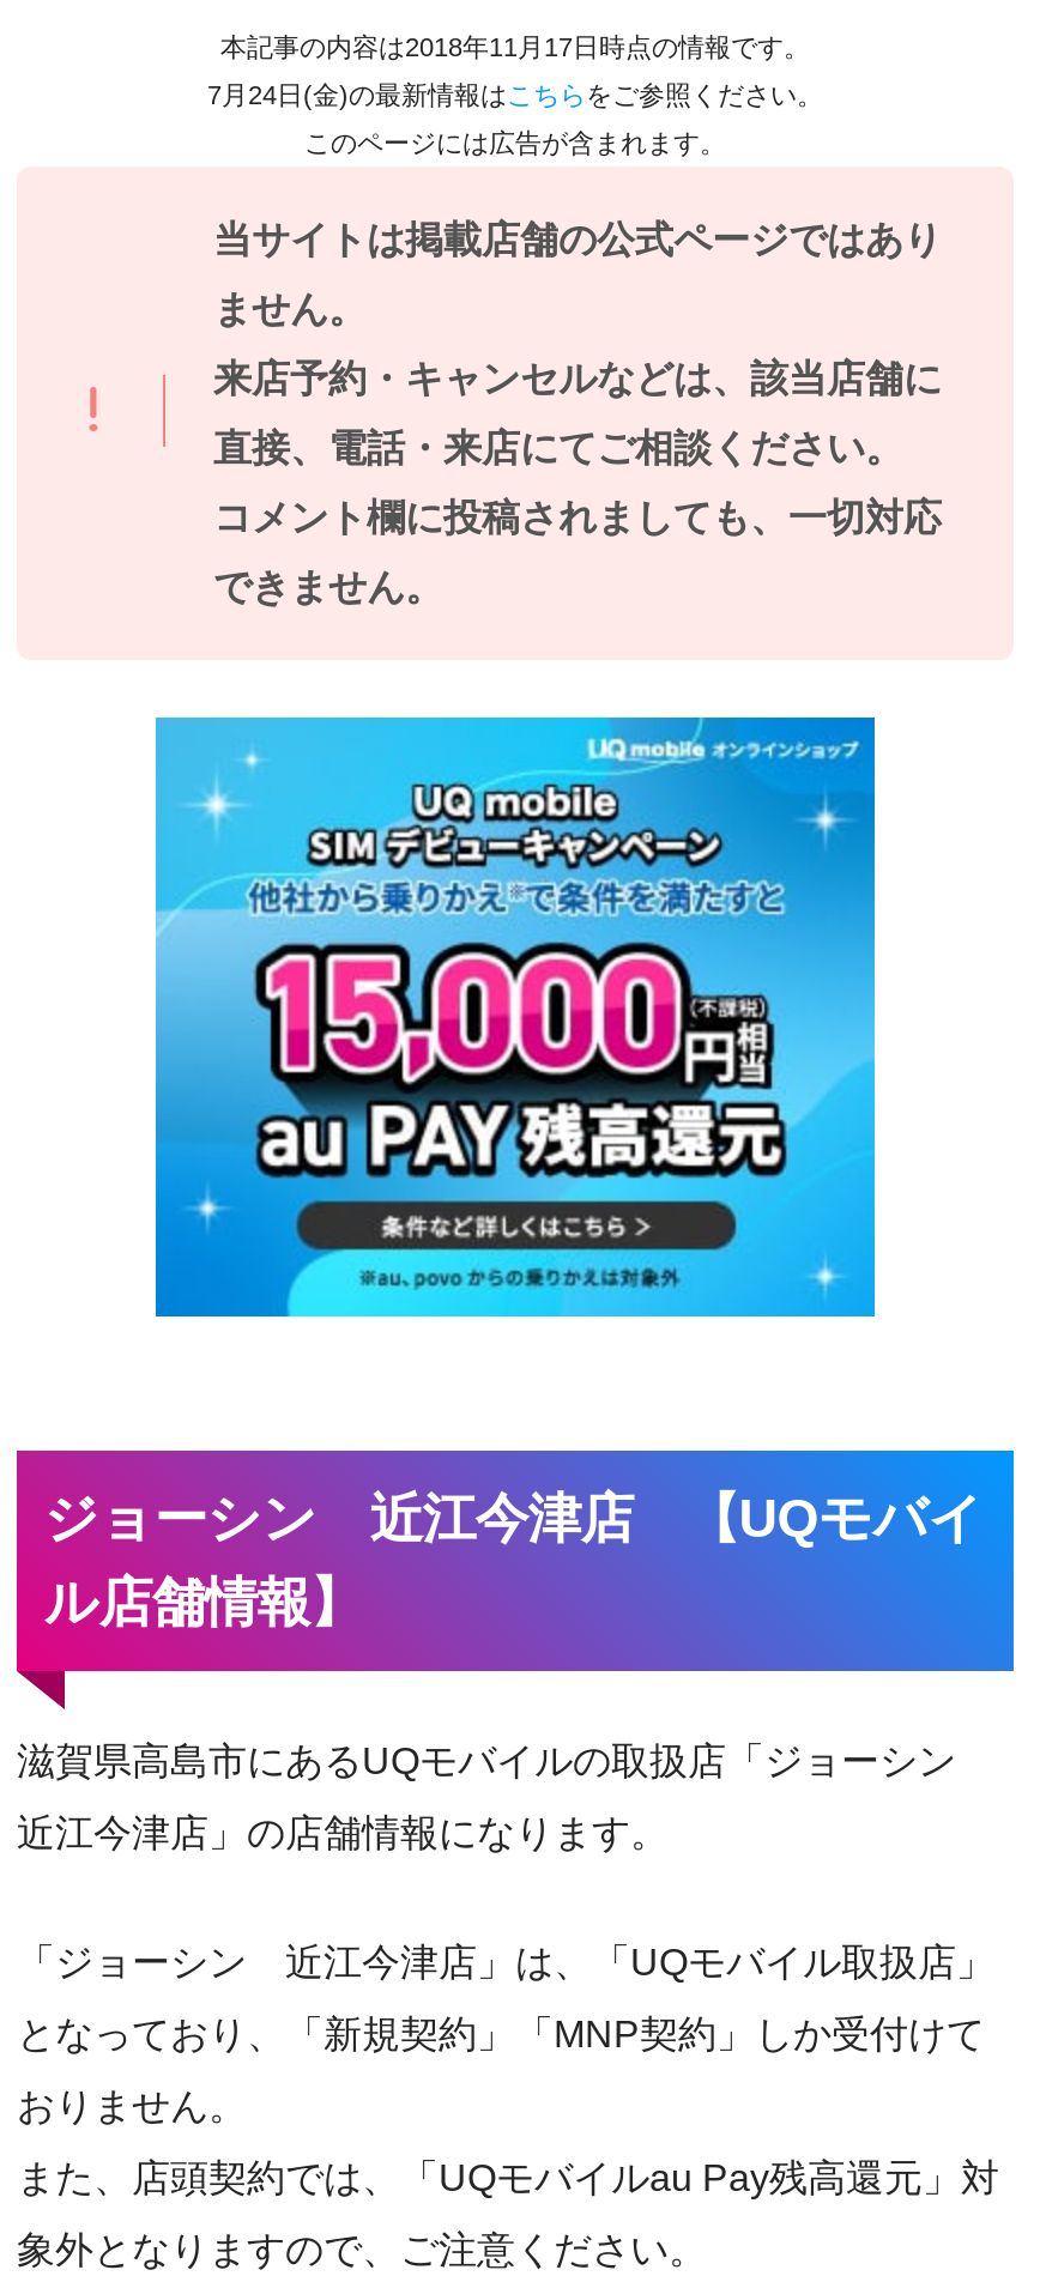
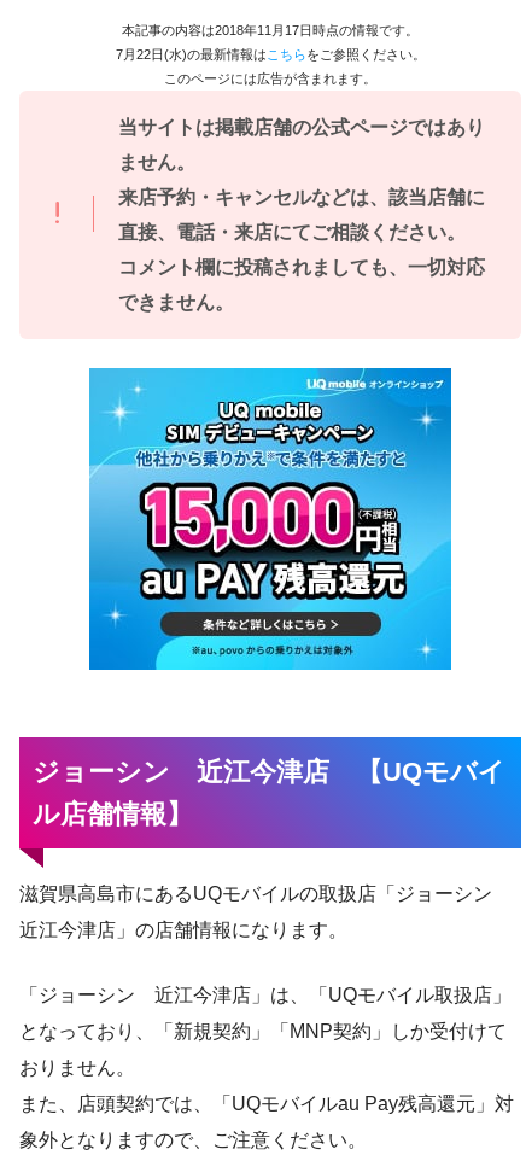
- 7月24日(金)の最新情報はこちらをご参照ください。
+ 7月22日(水)の最新情報はこちらをご参照ください。
